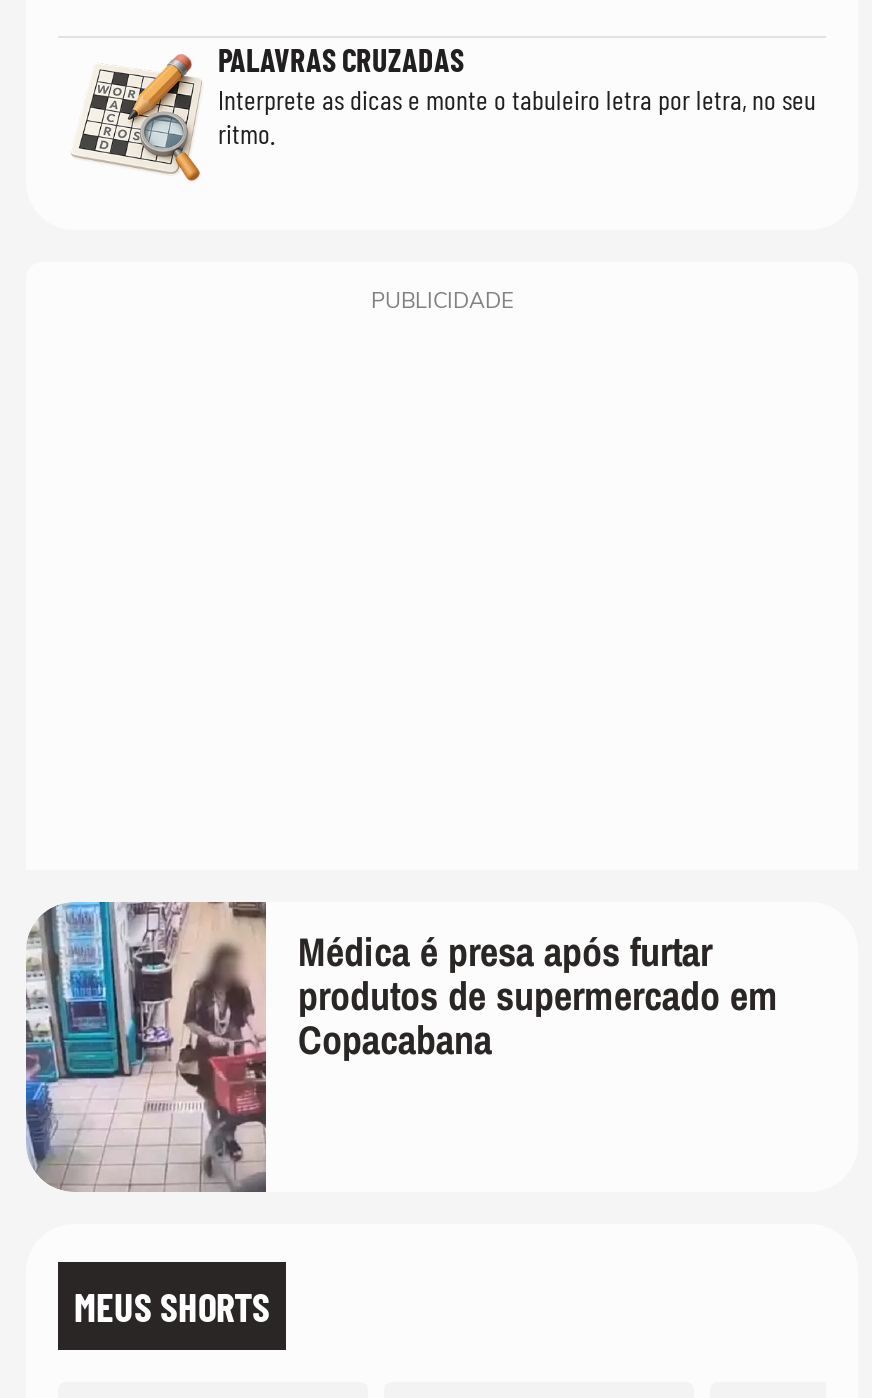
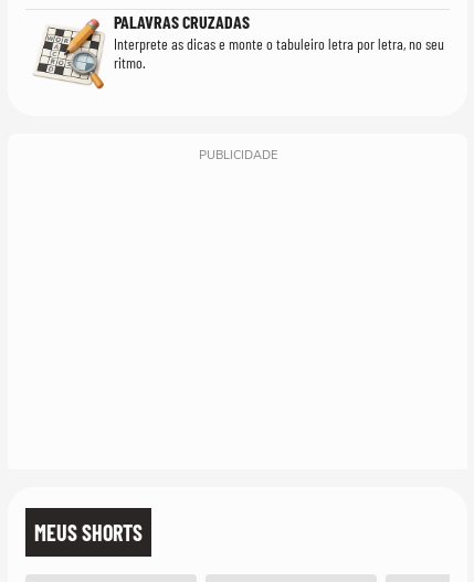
- [image]
- Médica é presa após furtar
- produtos de supermercado em
- Copacabana
